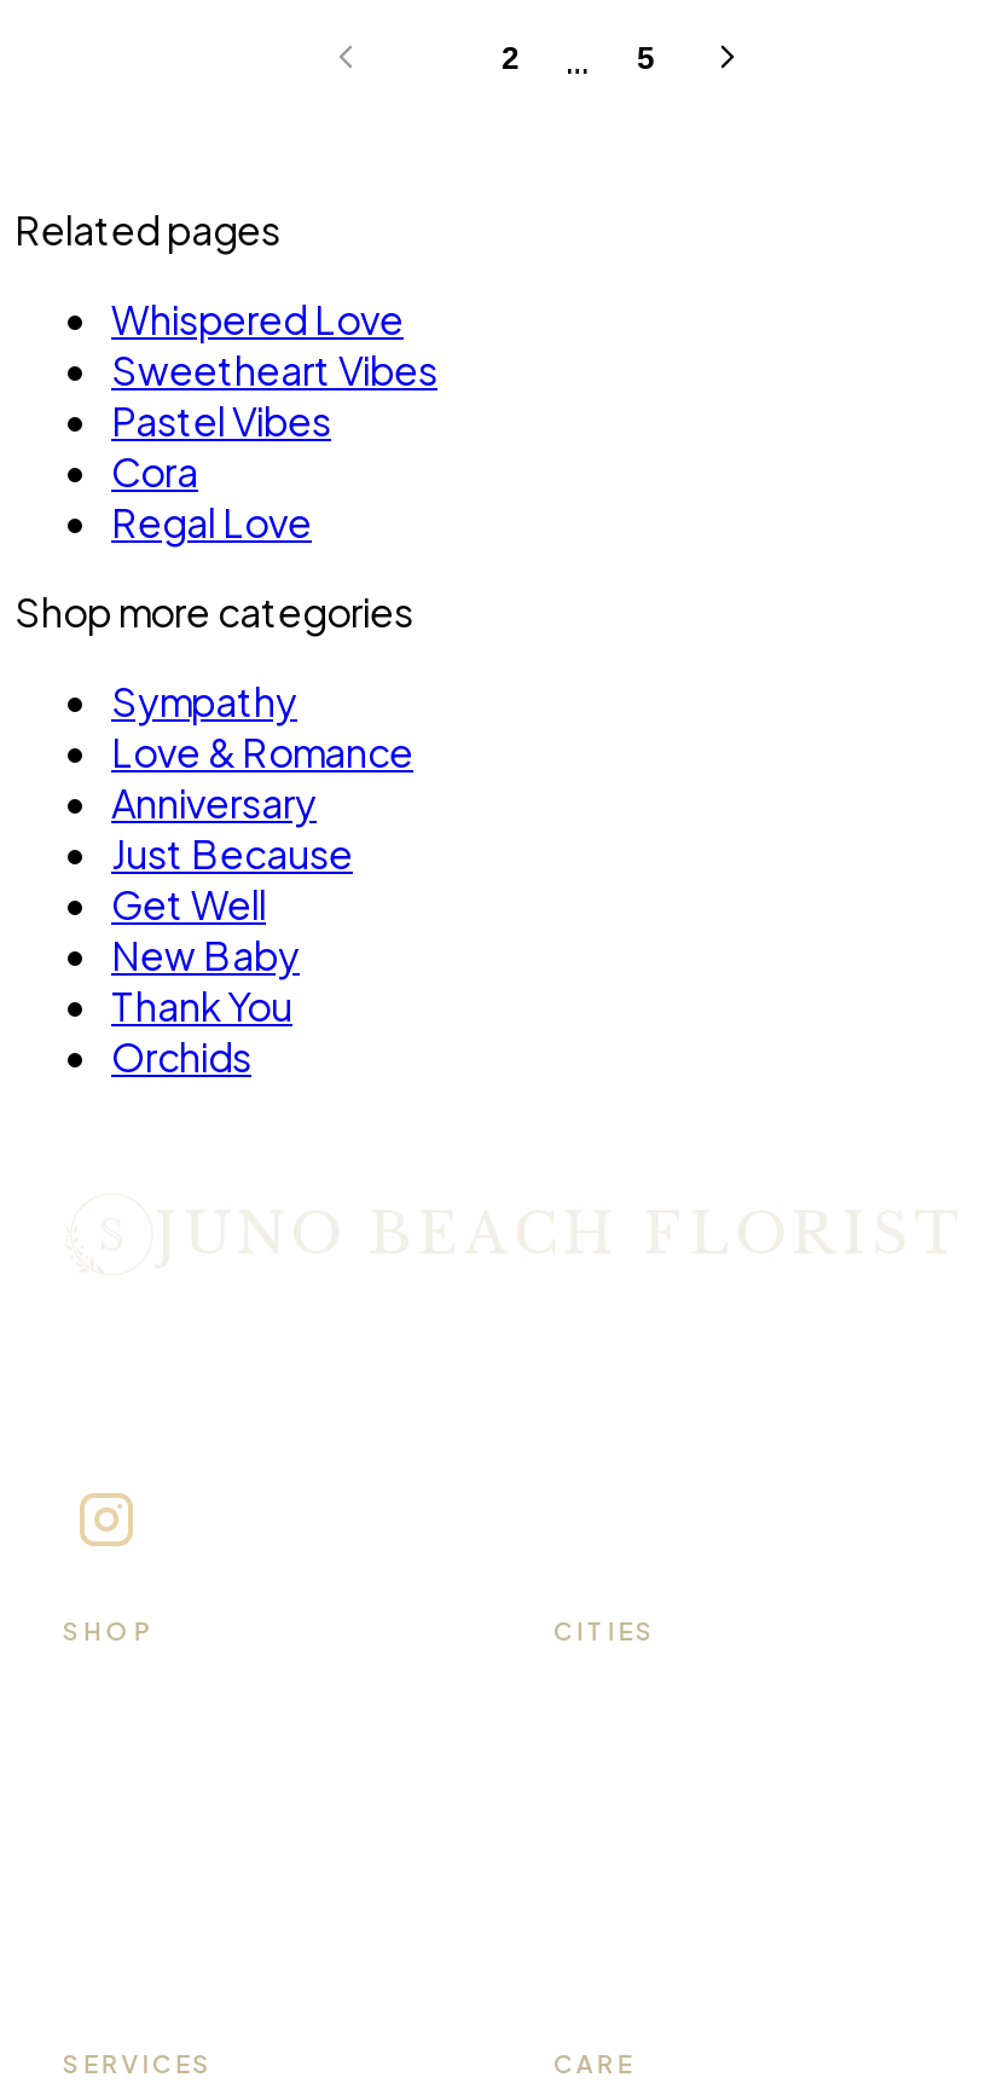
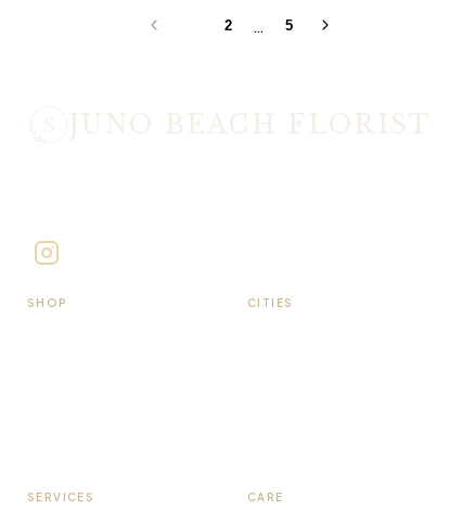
- Related pages
- Whispered Love
- Sweetheart Vibes
- Pastel Vibes
- Cora
- Regal Love
- Shop more categories
- Sympathy
- Love & Romance
- Anniversary
- Just Because
- Get Well
- New Baby
- Thank You
- Orchids
